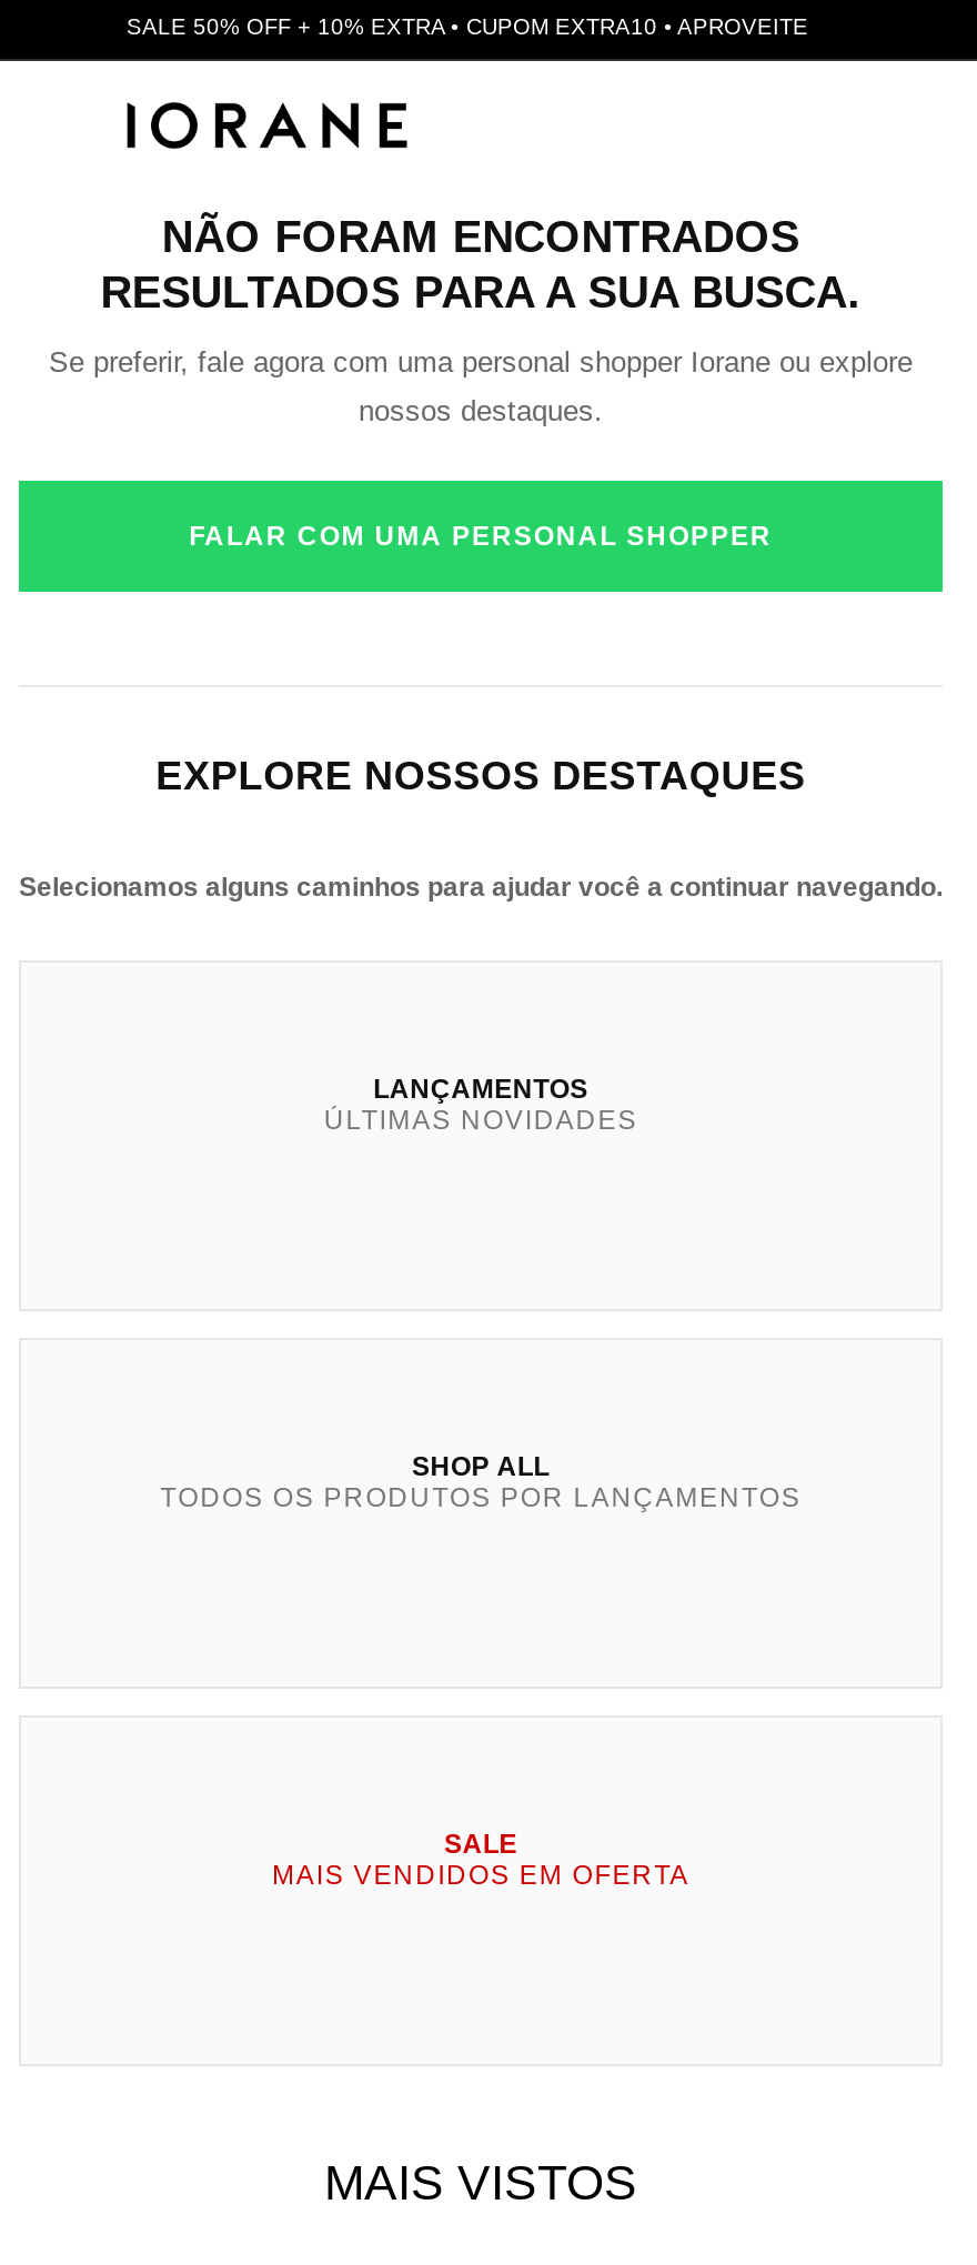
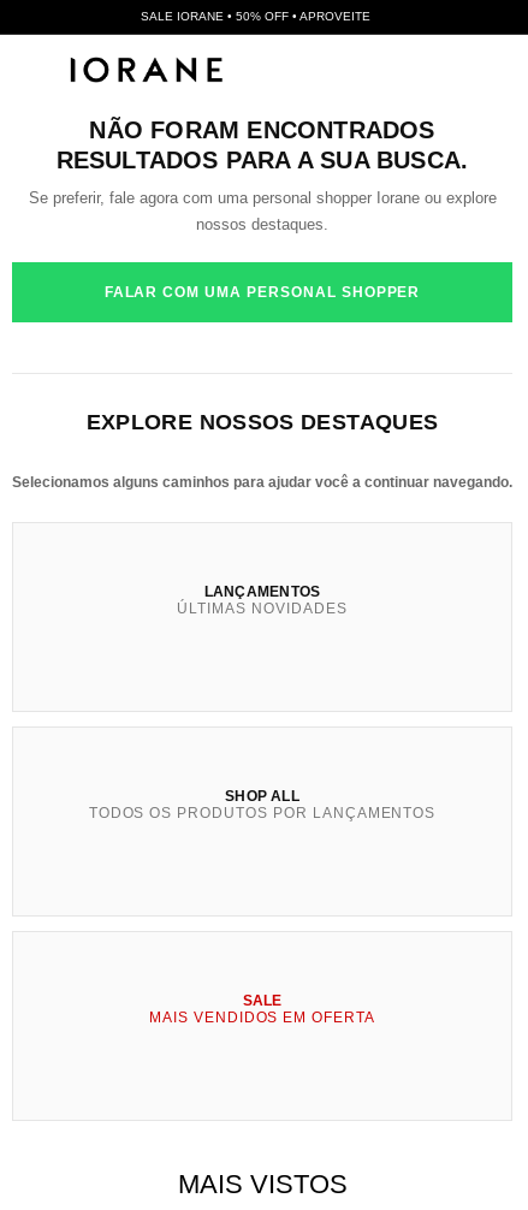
- SALE 50% OFF + 10% EXTRA • CUPOM EXTRA10 • APROVEITE
+ SALE IORANE • 50% OFF • APROVEITE
